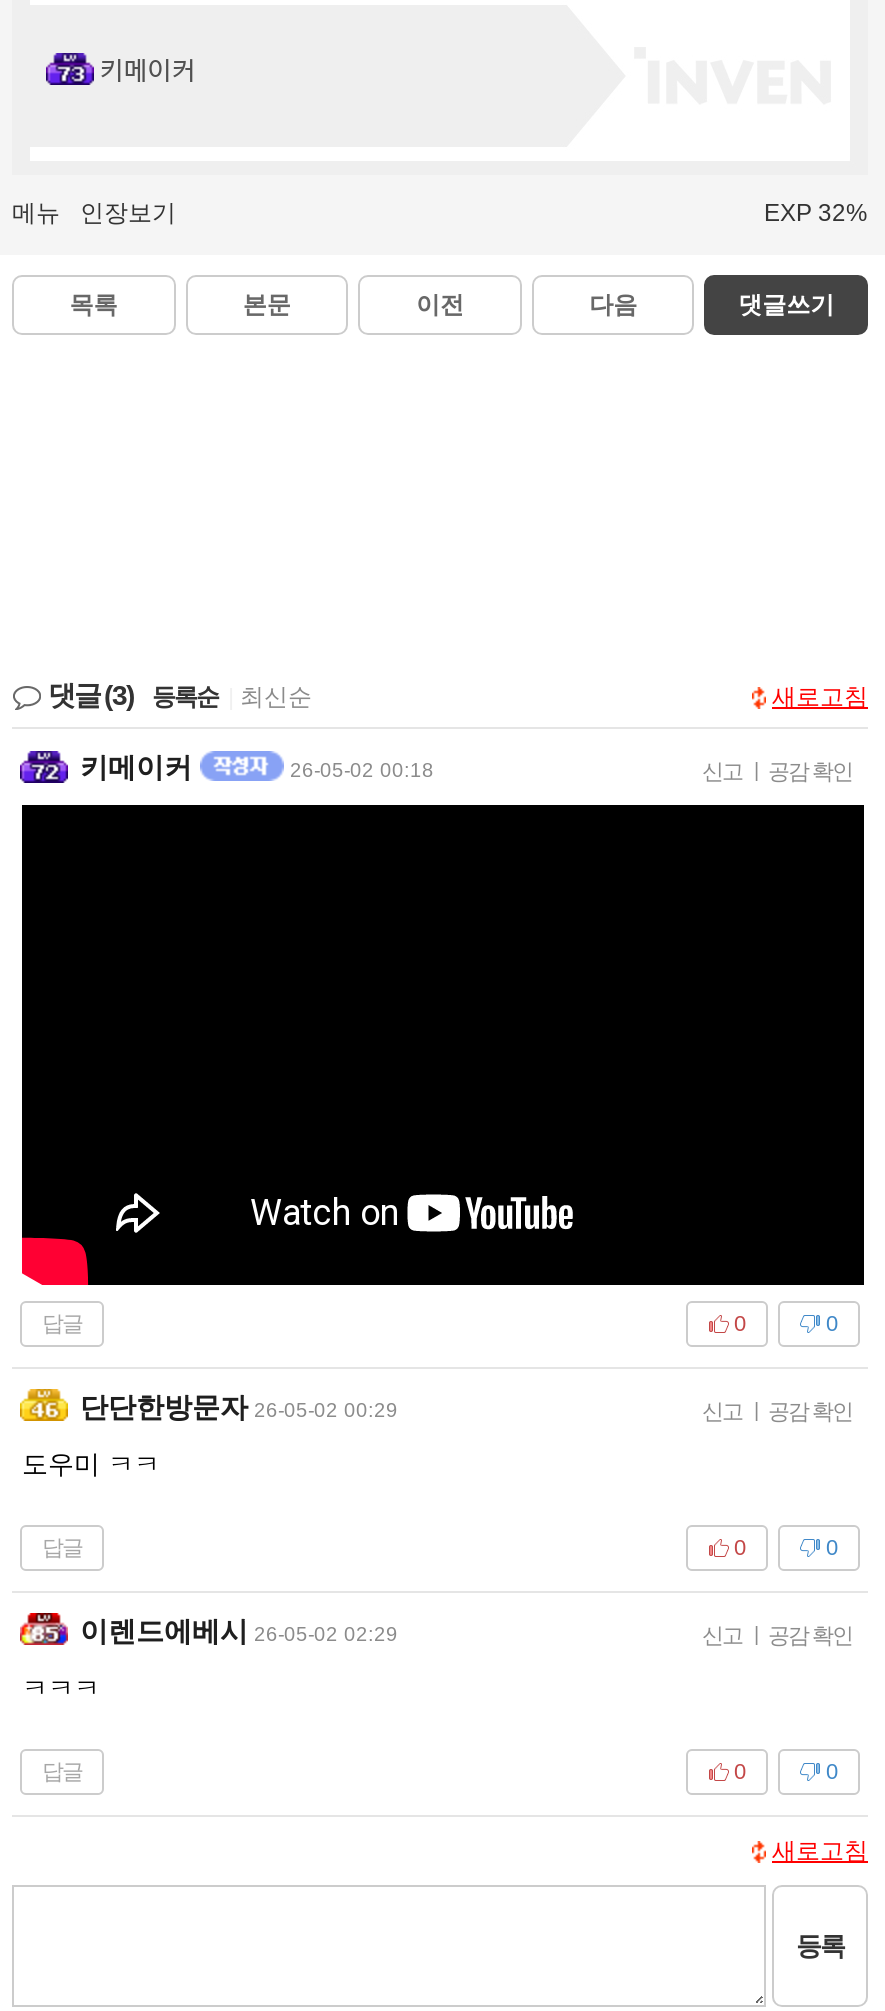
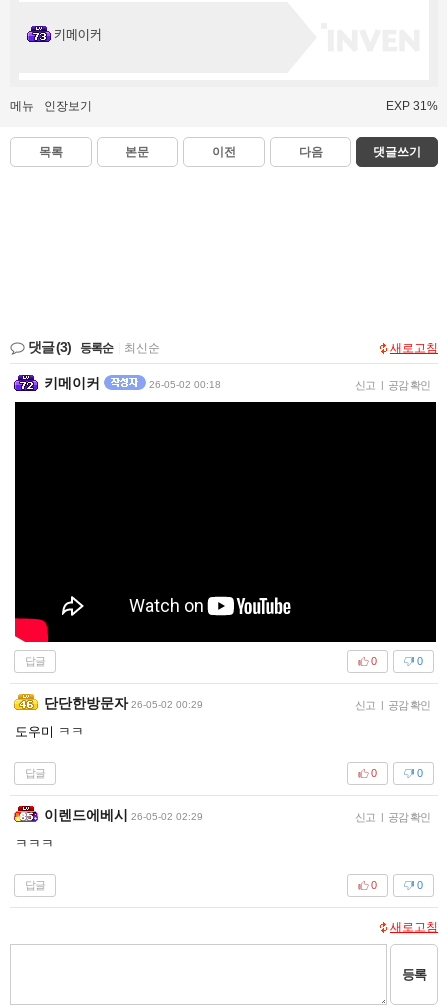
- EXP 32%
+ EXP 31%
